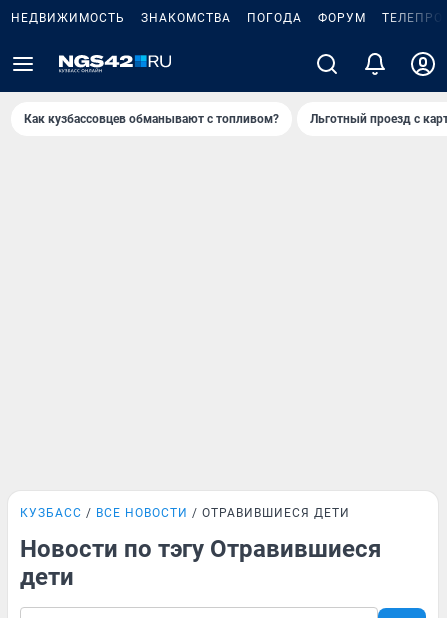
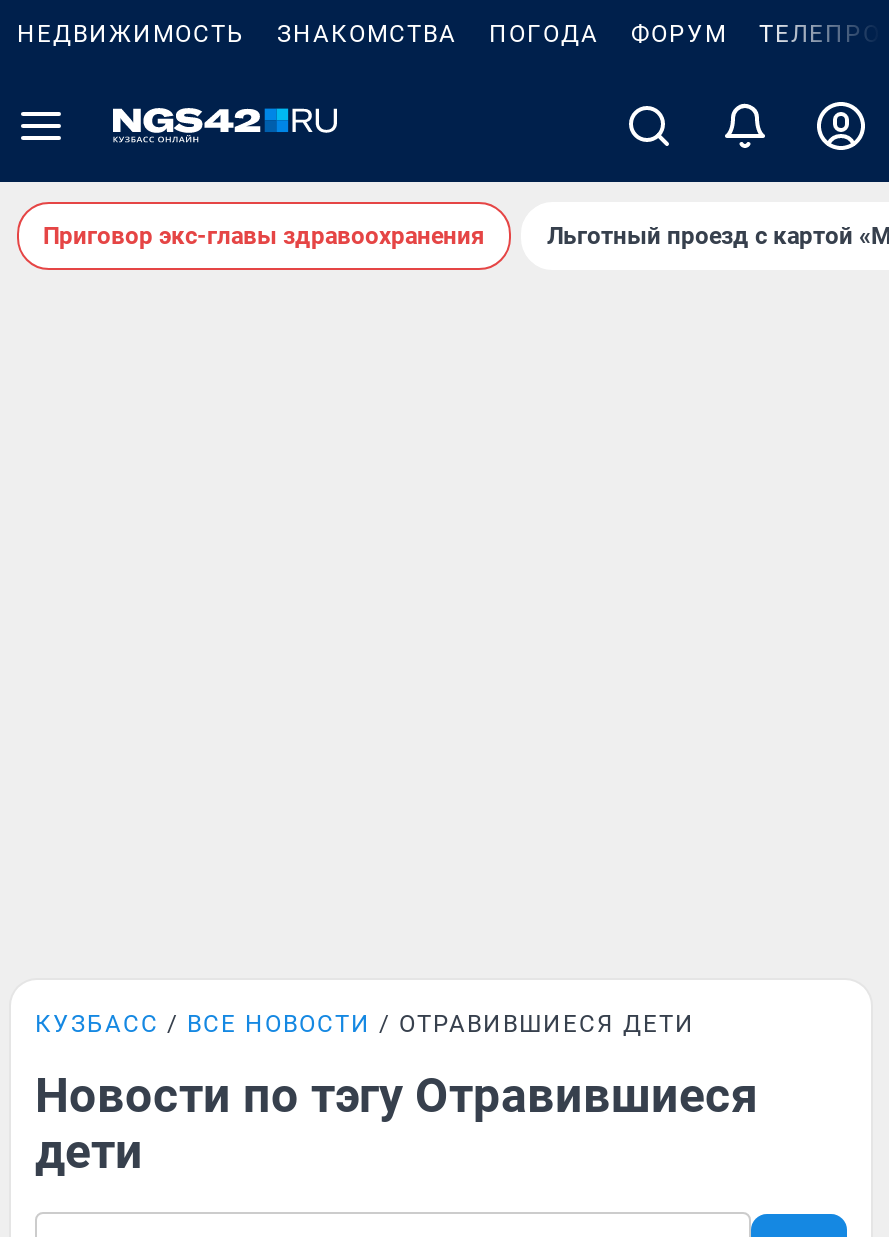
- Как кузбассовцев обманывают с топливом?
+ Приговор экс-главы здравоохранения
